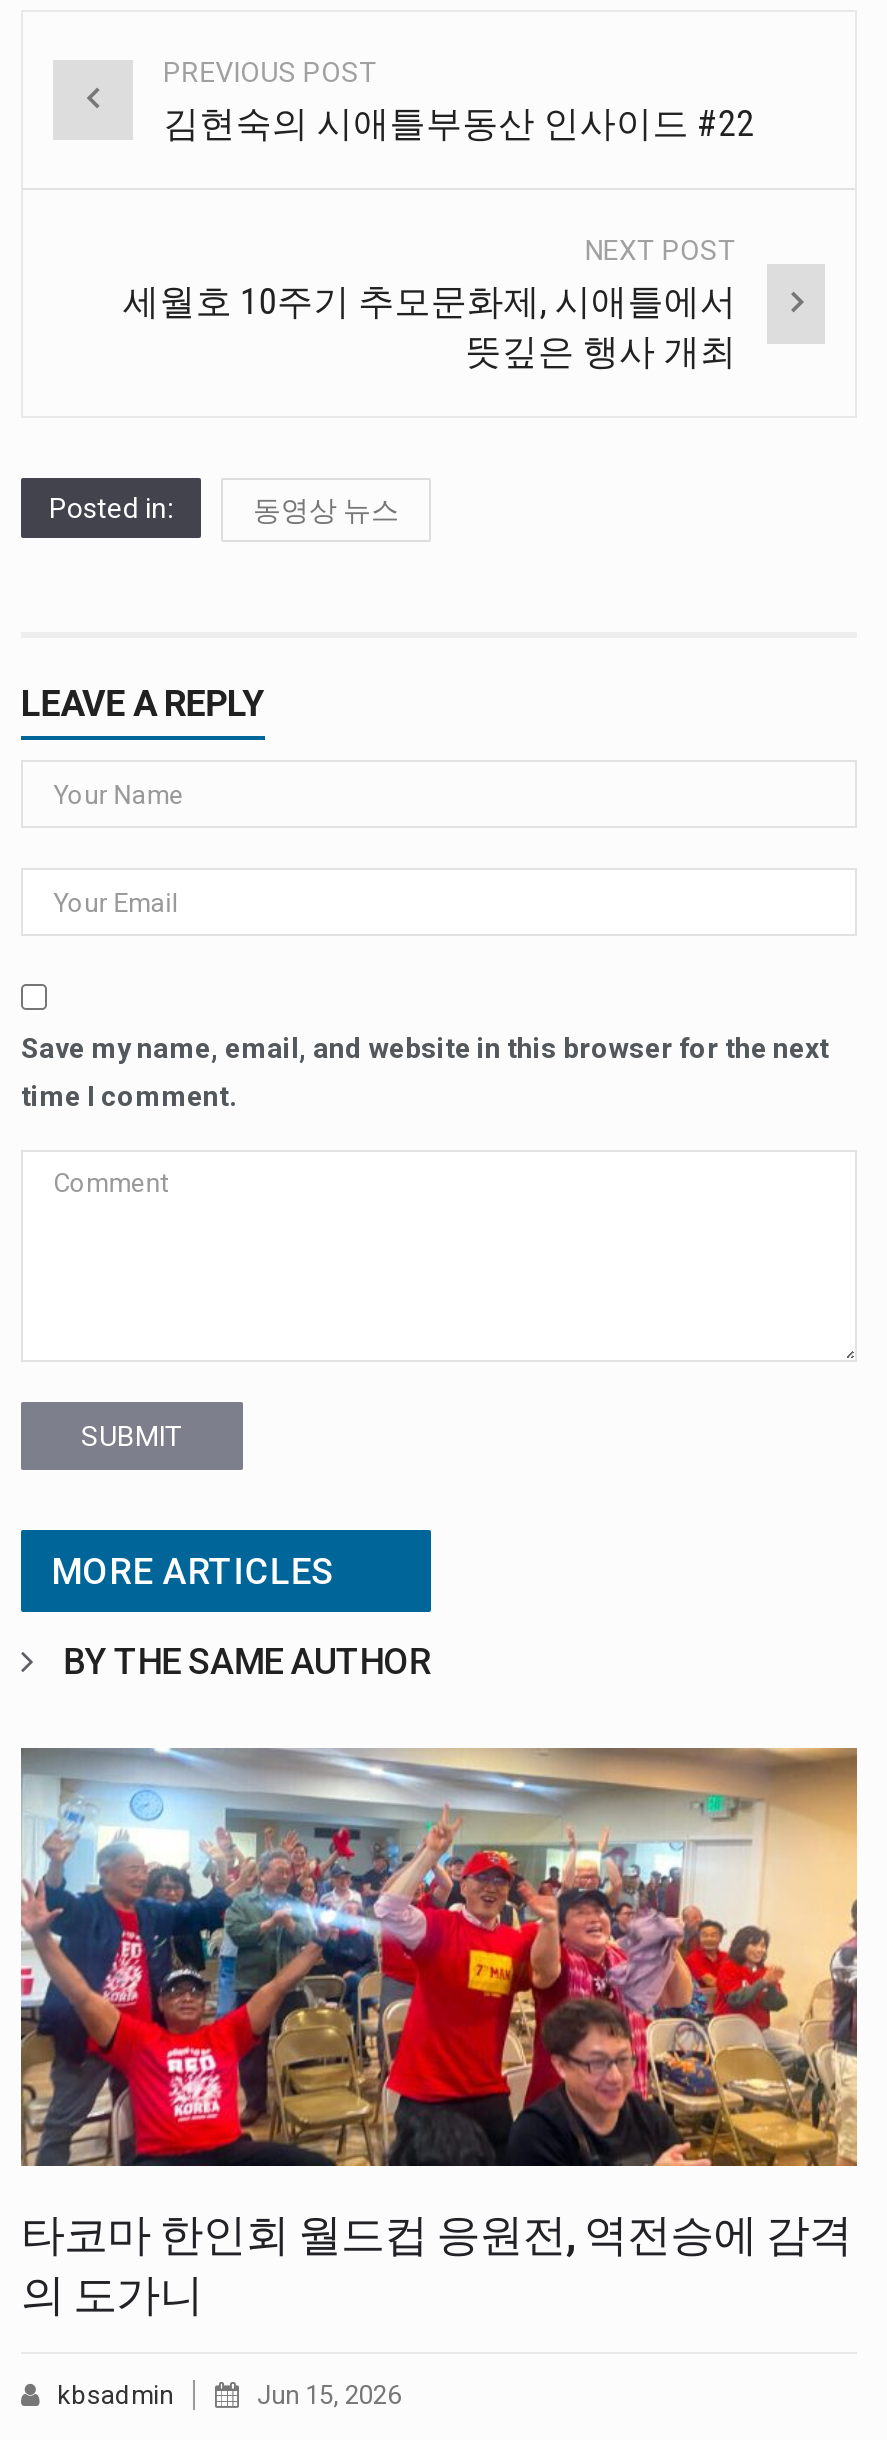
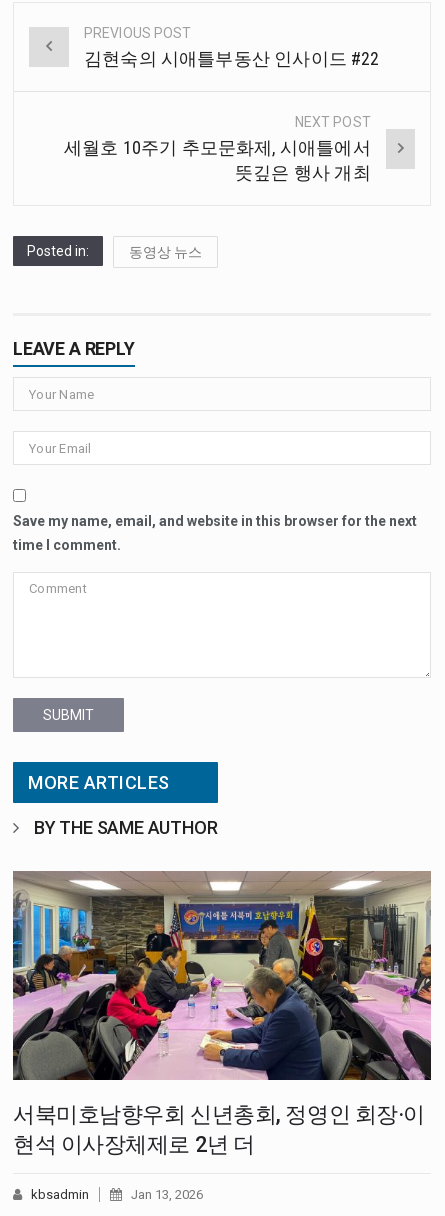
- [image]
- 타코마 한인회 월드컵 응원전, 역전승에 감격
- 의 도가니
+ [image]
+ 서북미호남향우회 신년총회, 정영인 회장·이
+ 현석 이사장체제로 2년 더

- Jun 15, 2026
+ Jan 13, 2026
